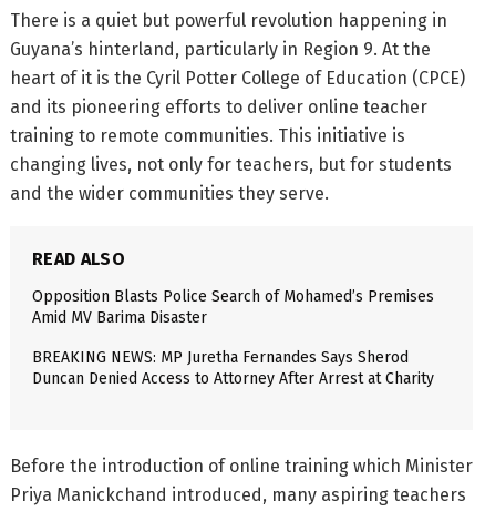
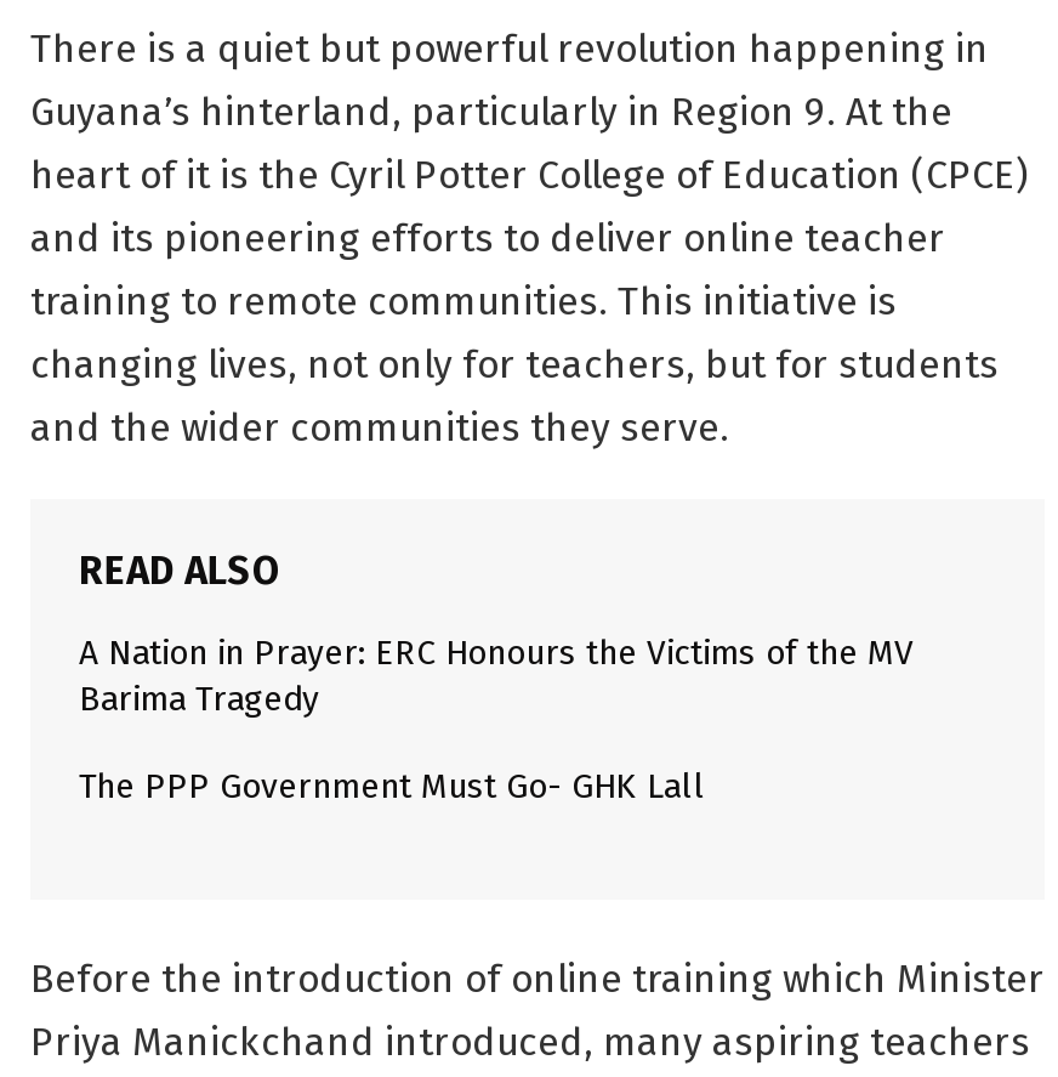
- Opposition Blasts Police Search of Mohamed’s Premises
- Amid MV Barima Disaster
+ A Nation in Prayer: ERC Honours the Victims of the MV
+ Barima Tragedy

- BREAKING NEWS: MP Juretha Fernandes Says Sherod
- Duncan Denied Access to Attorney After Arrest at Charity
+ The PPP Government Must Go- GHK Lall
